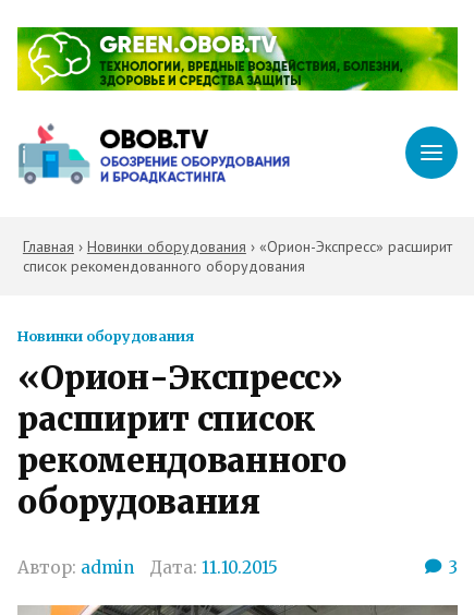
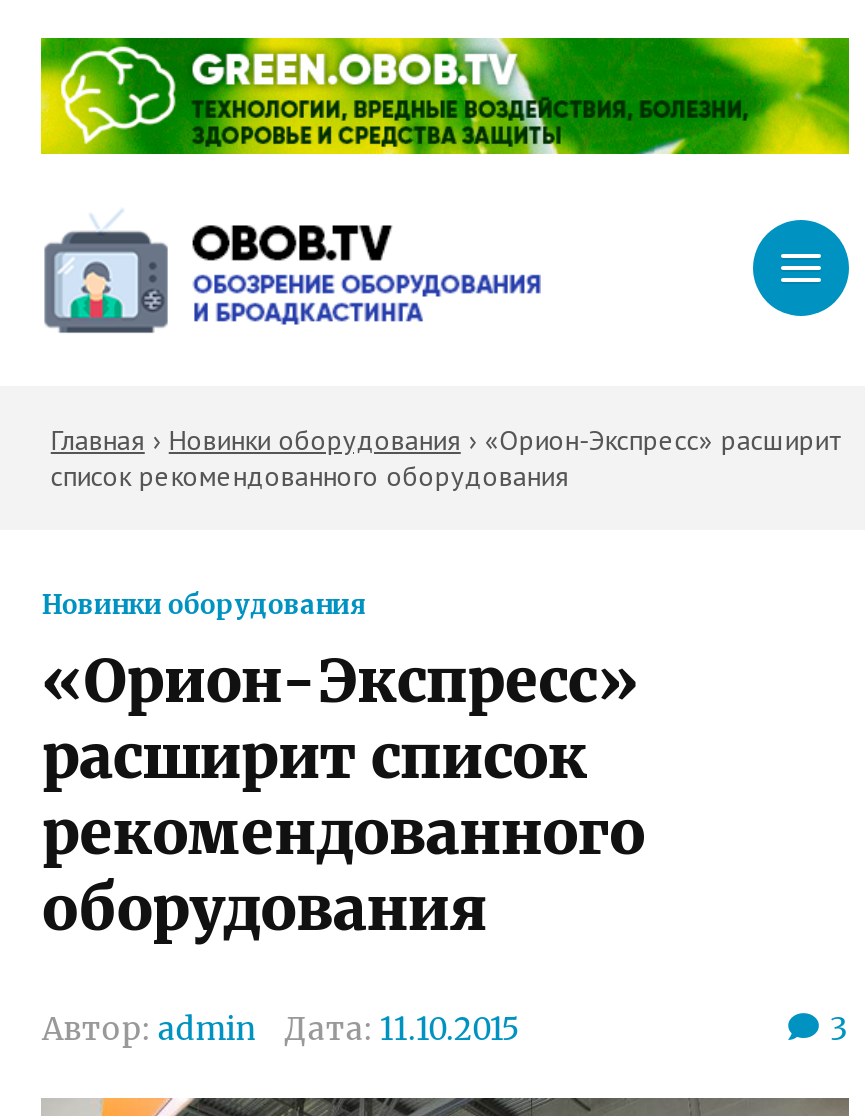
- [image]
+ [image]
